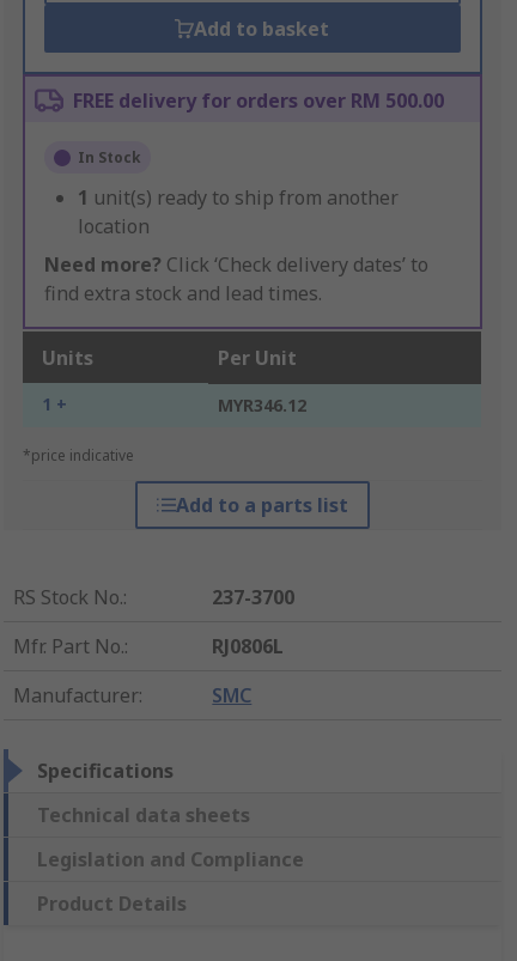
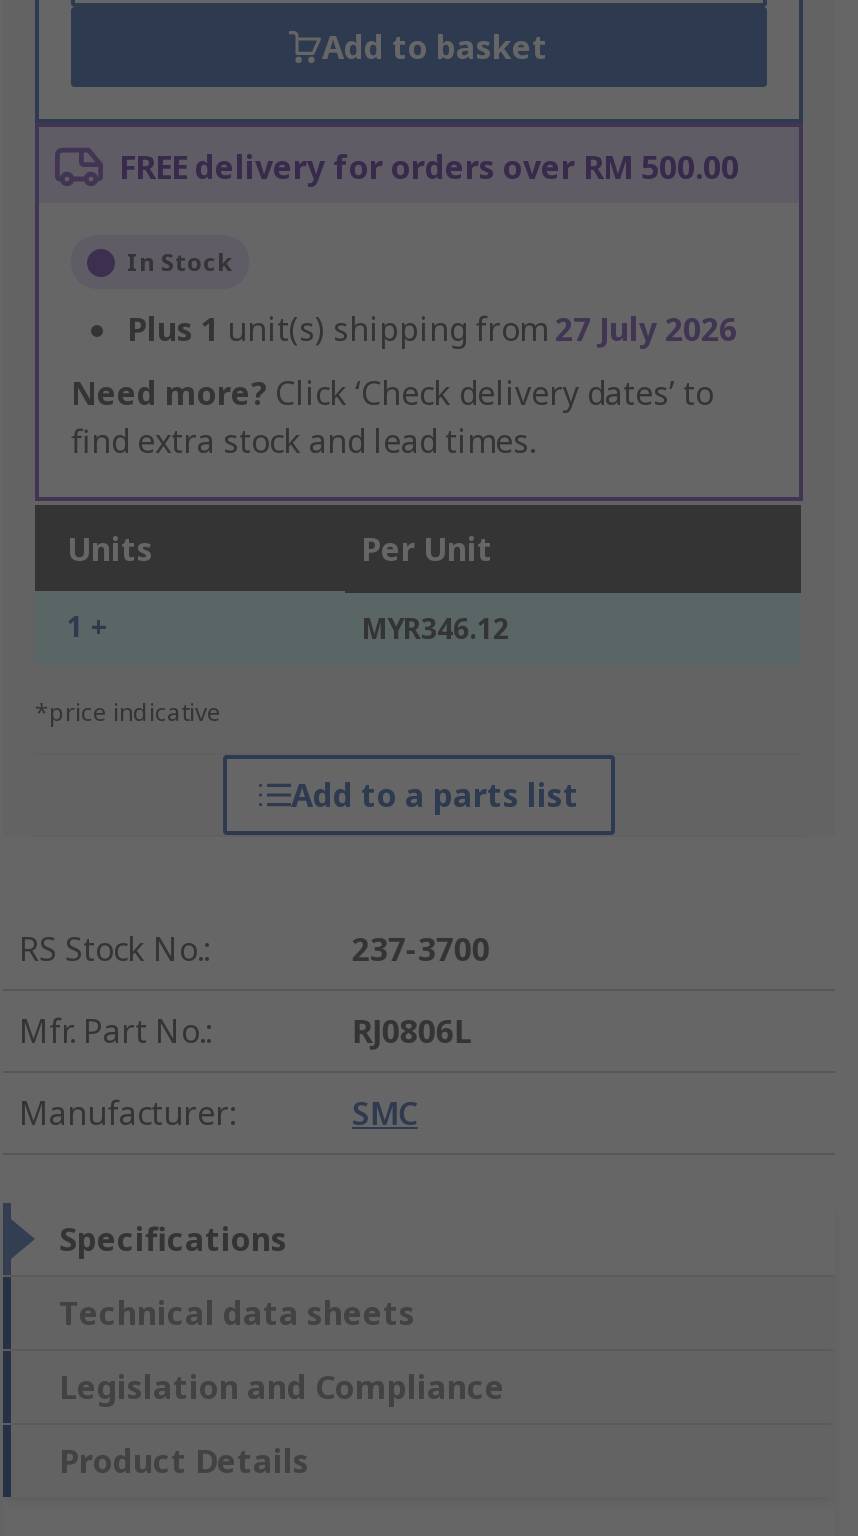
- 1 unit(s) ready to ship from another
- location
+ Plus 1 unit(s) shipping from 27 July 2026
